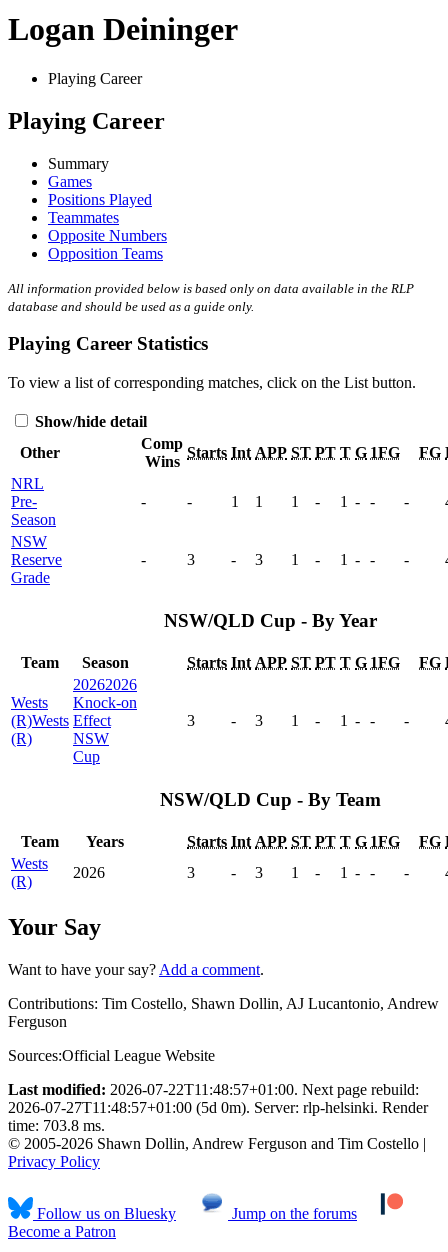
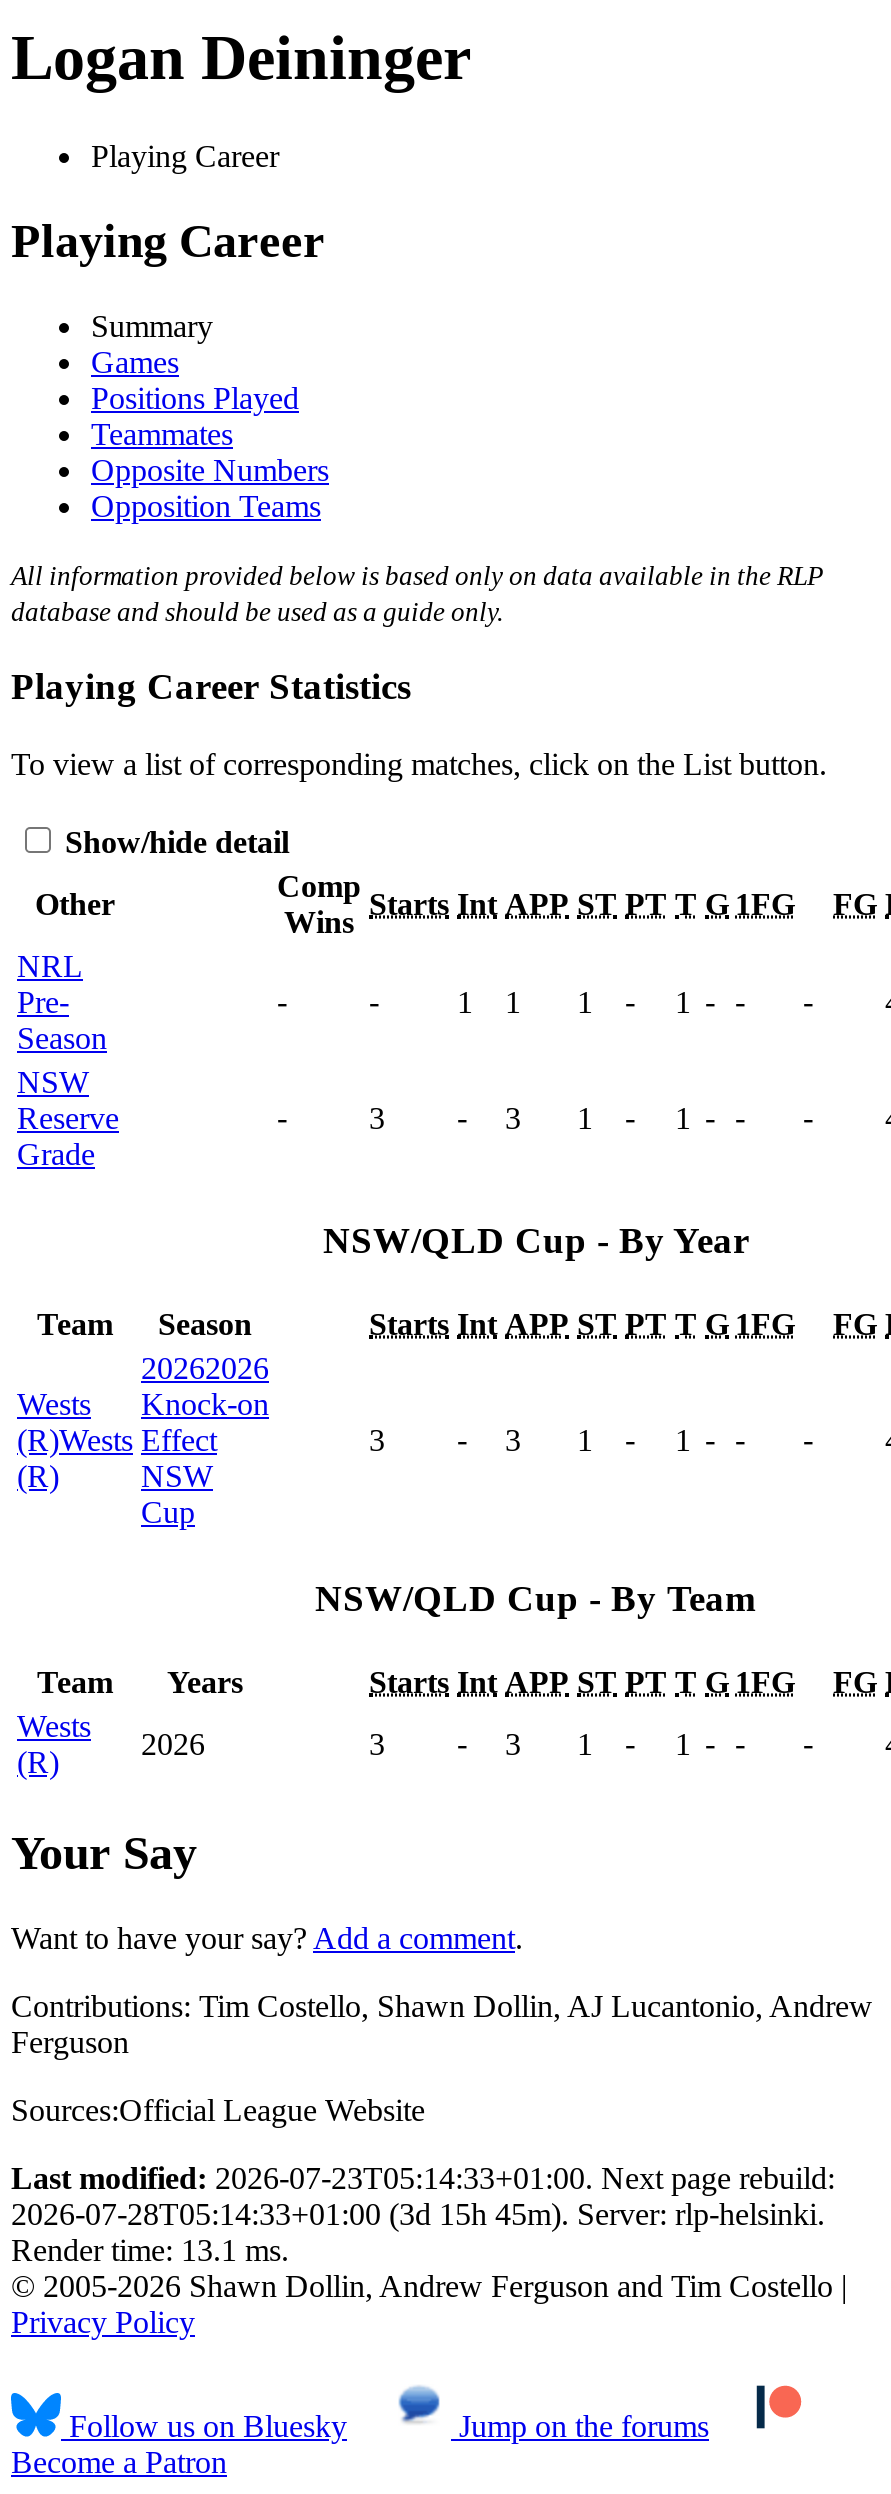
- Last modified: 2026-07-22T11:48:57+01:00. Next page rebuild:
- 2026-07-27T11:48:57+01:00 (5d 0m). Server: rlp-helsinki. Render
- time: 703.8 ms.
+ Last modified: 2026-07-23T05:14:33+01:00. Next page rebuild:
+ 2026-07-28T05:14:33+01:00 (3d 15h 45m). Server: rlp-helsinki.
+ Render time: 13.1 ms.
